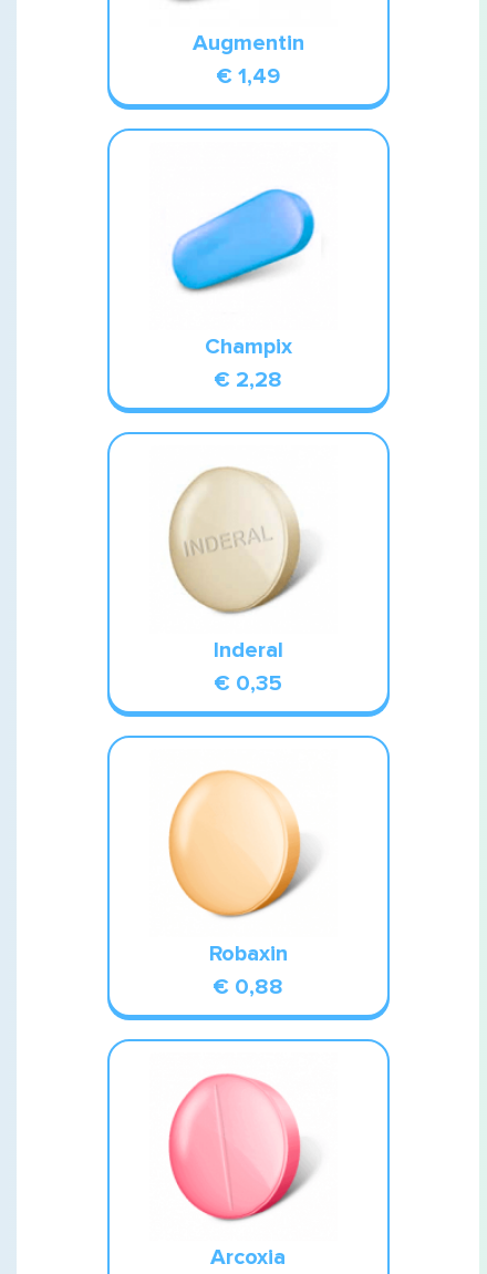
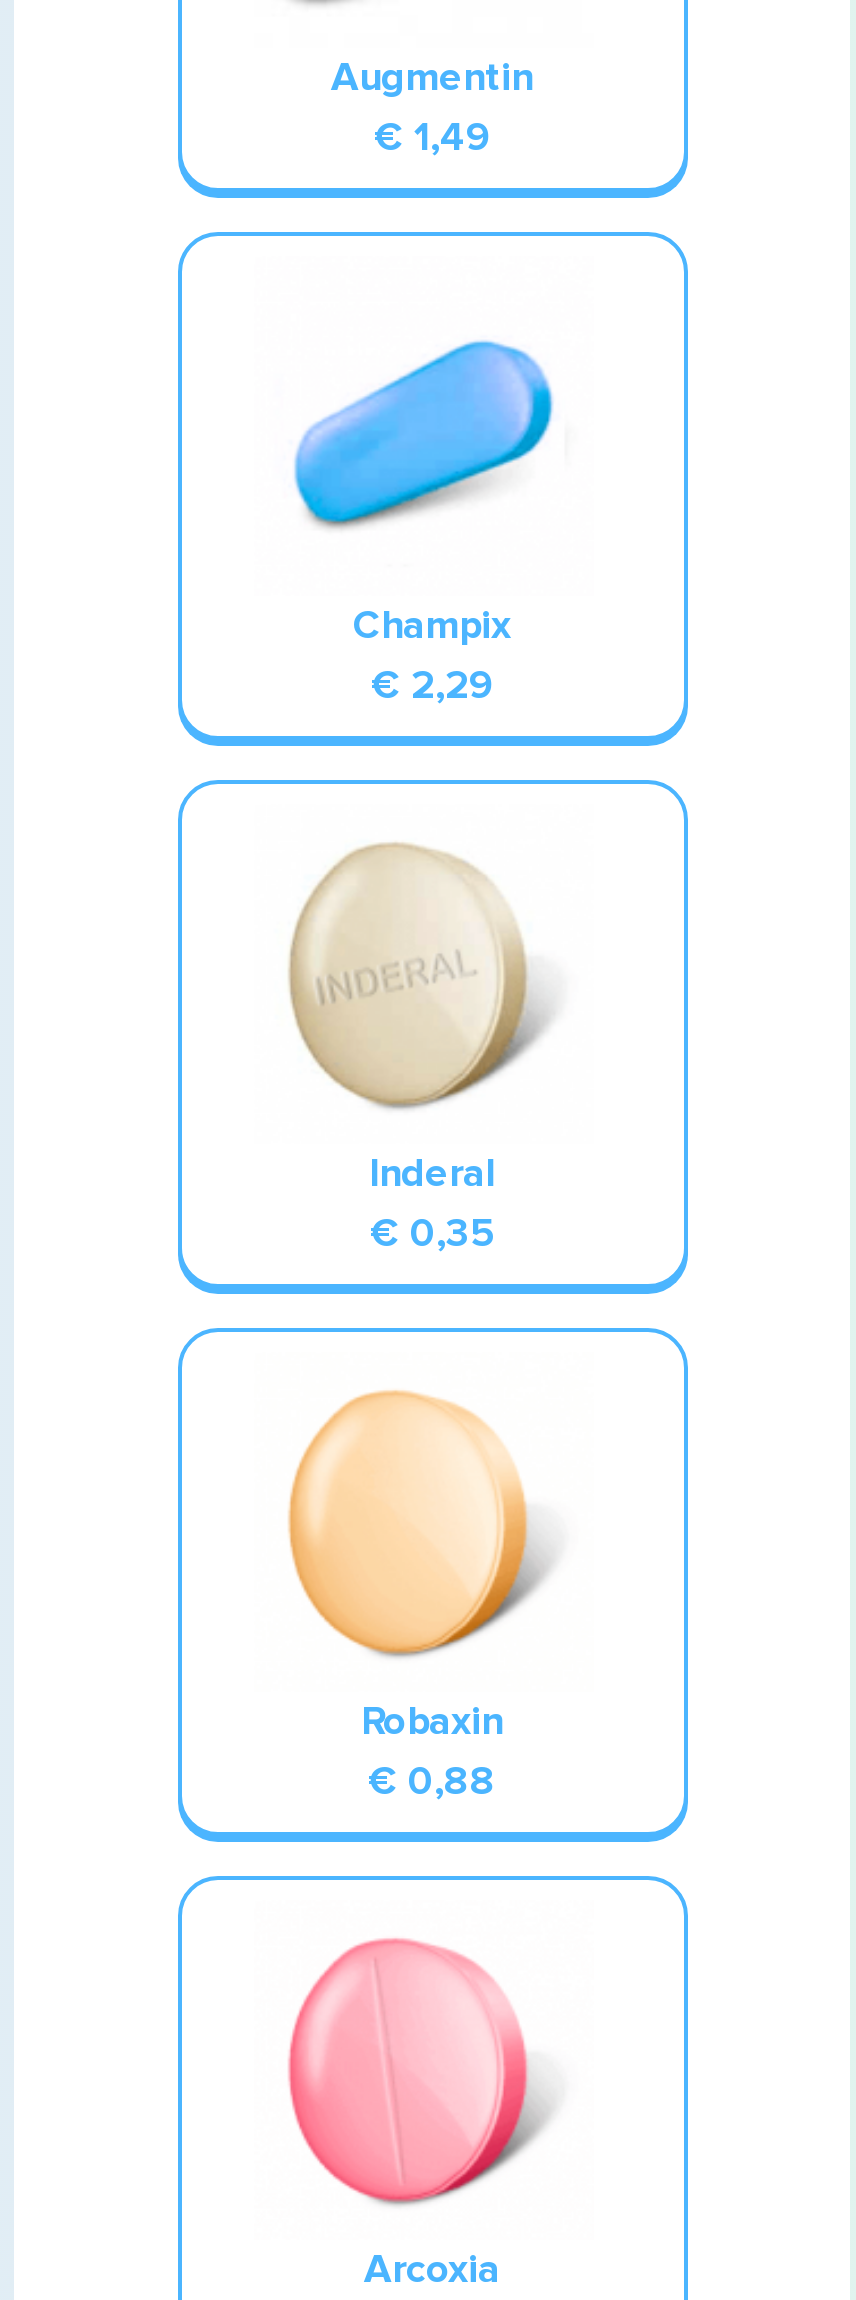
- € 2,28
+ € 2,29
